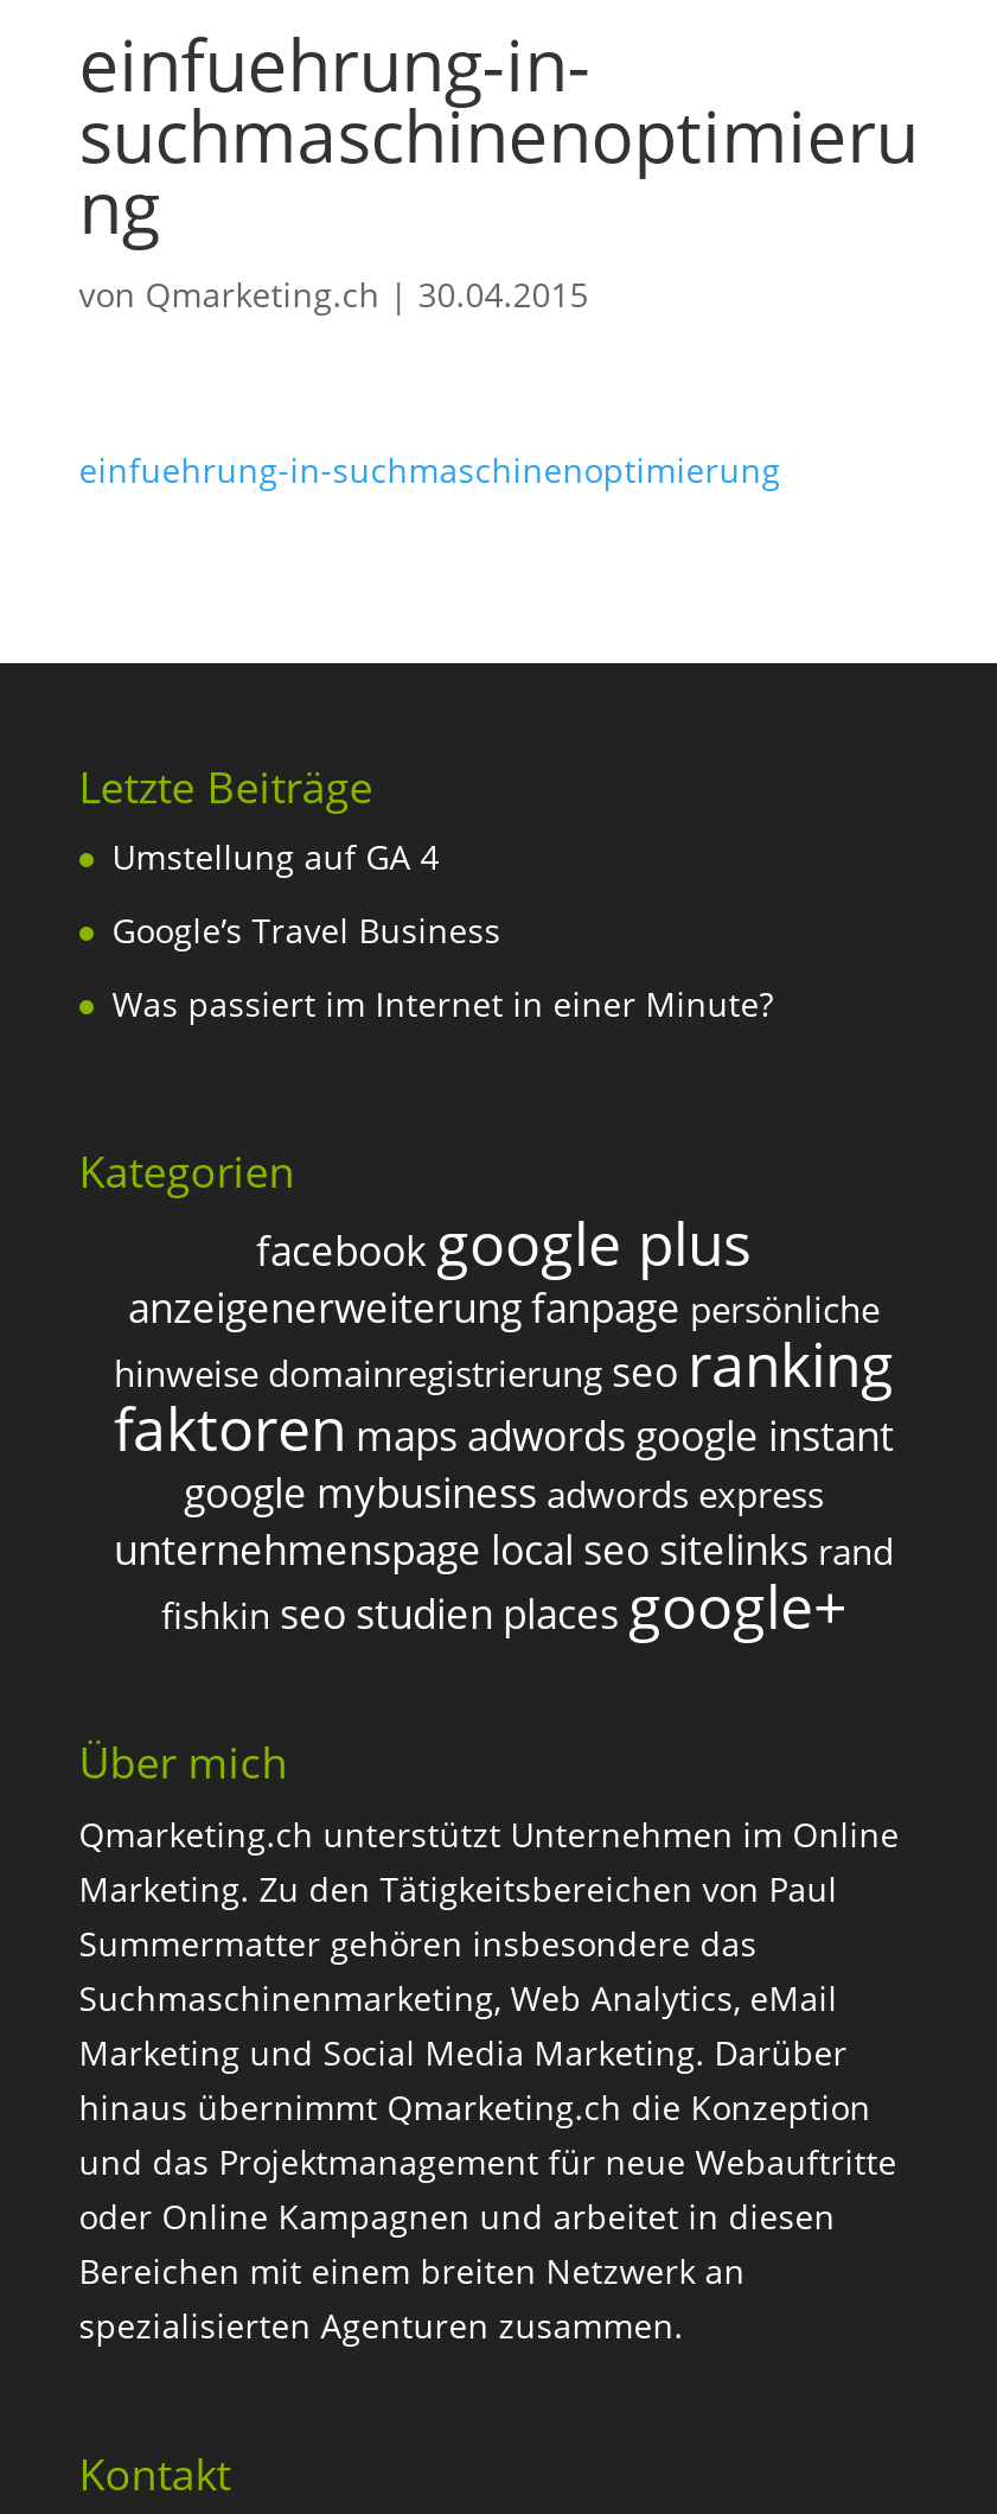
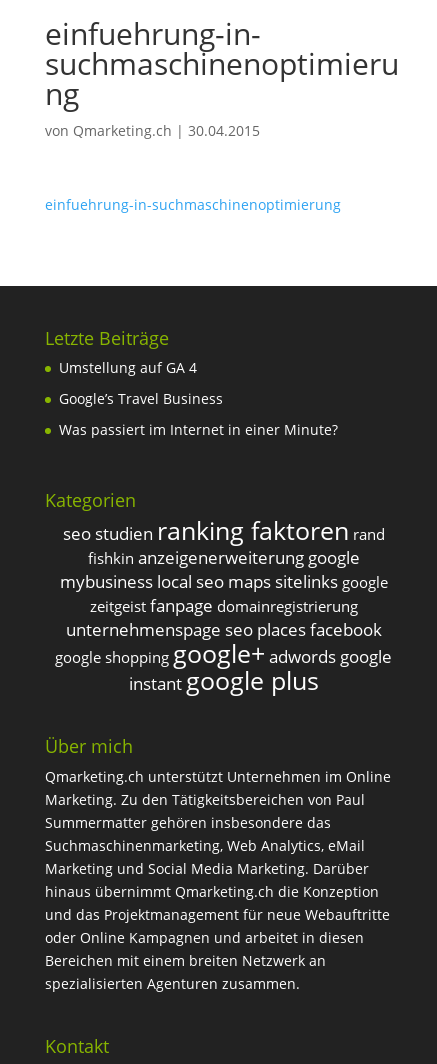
- facebook google plus
- anzeigenerweiterung fanpage persönliche
- hinweise domainregistrierung seo ranking
- faktoren maps adwords google instant
- google mybusiness adwords express
- unternehmenspage local seo sitelinks rand
- fishkin seo studien places google+
+ seo studien ranking faktoren rand
+ fishkin anzeigenerweiterung google
+ mybusiness local seo maps sitelinks google
+ zeitgeist fanpage domainregistrierung
+ unternehmenspage seo places facebook
+ google shopping google+ adwords google
+ instant google plus
